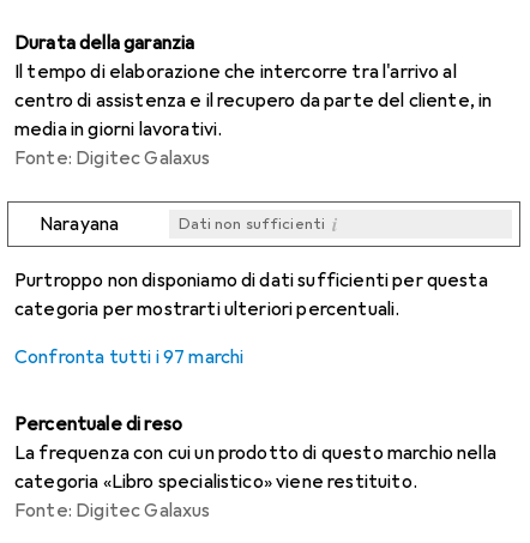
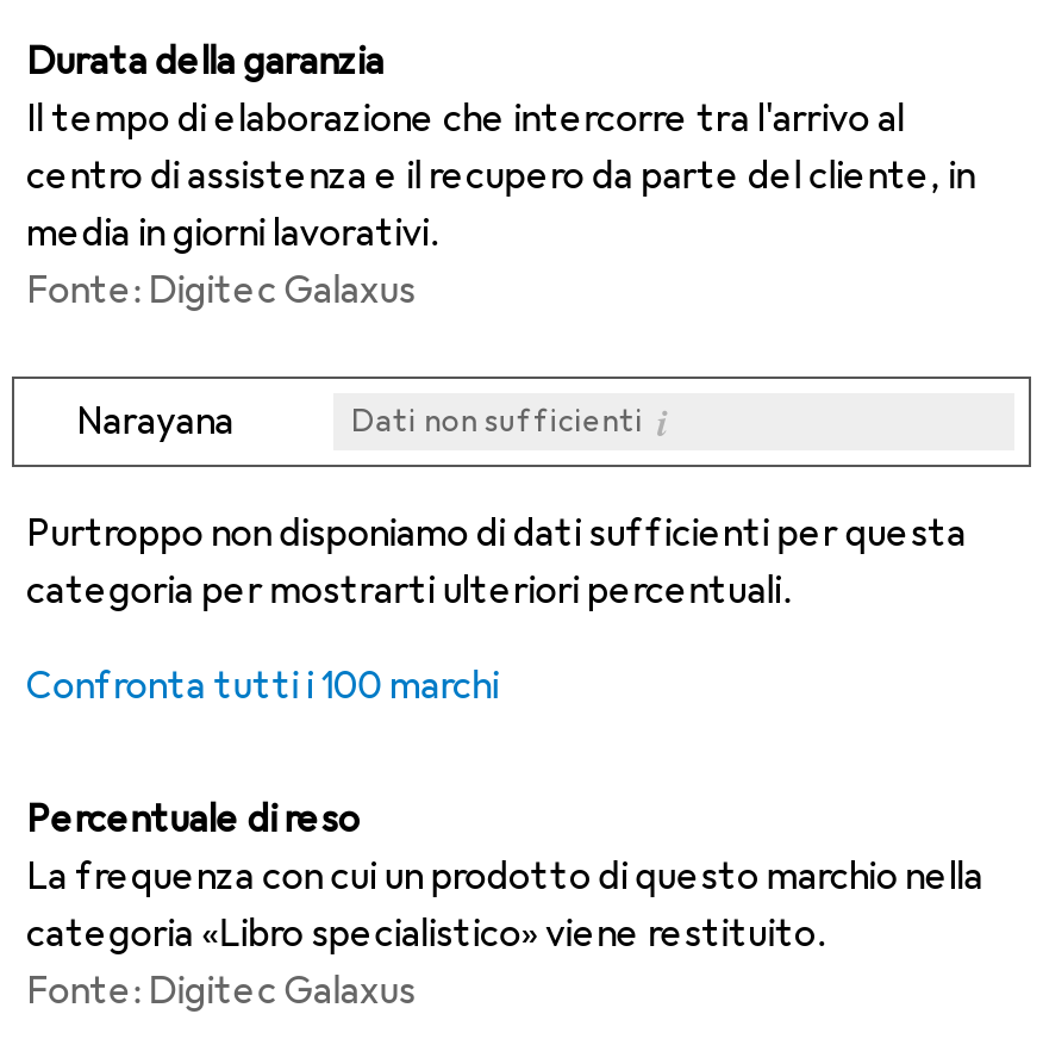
- Confronta tutti i 97 marchi
+ Confronta tutti i 100 marchi
